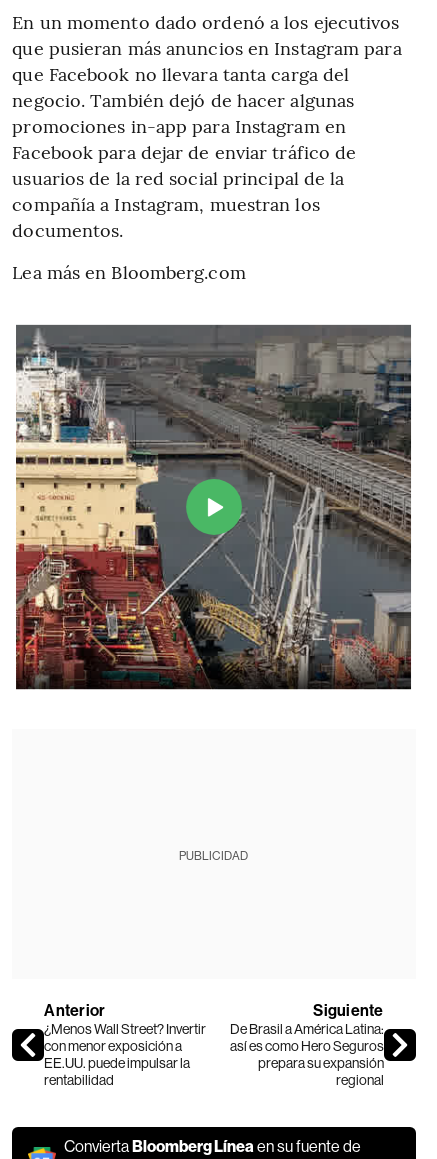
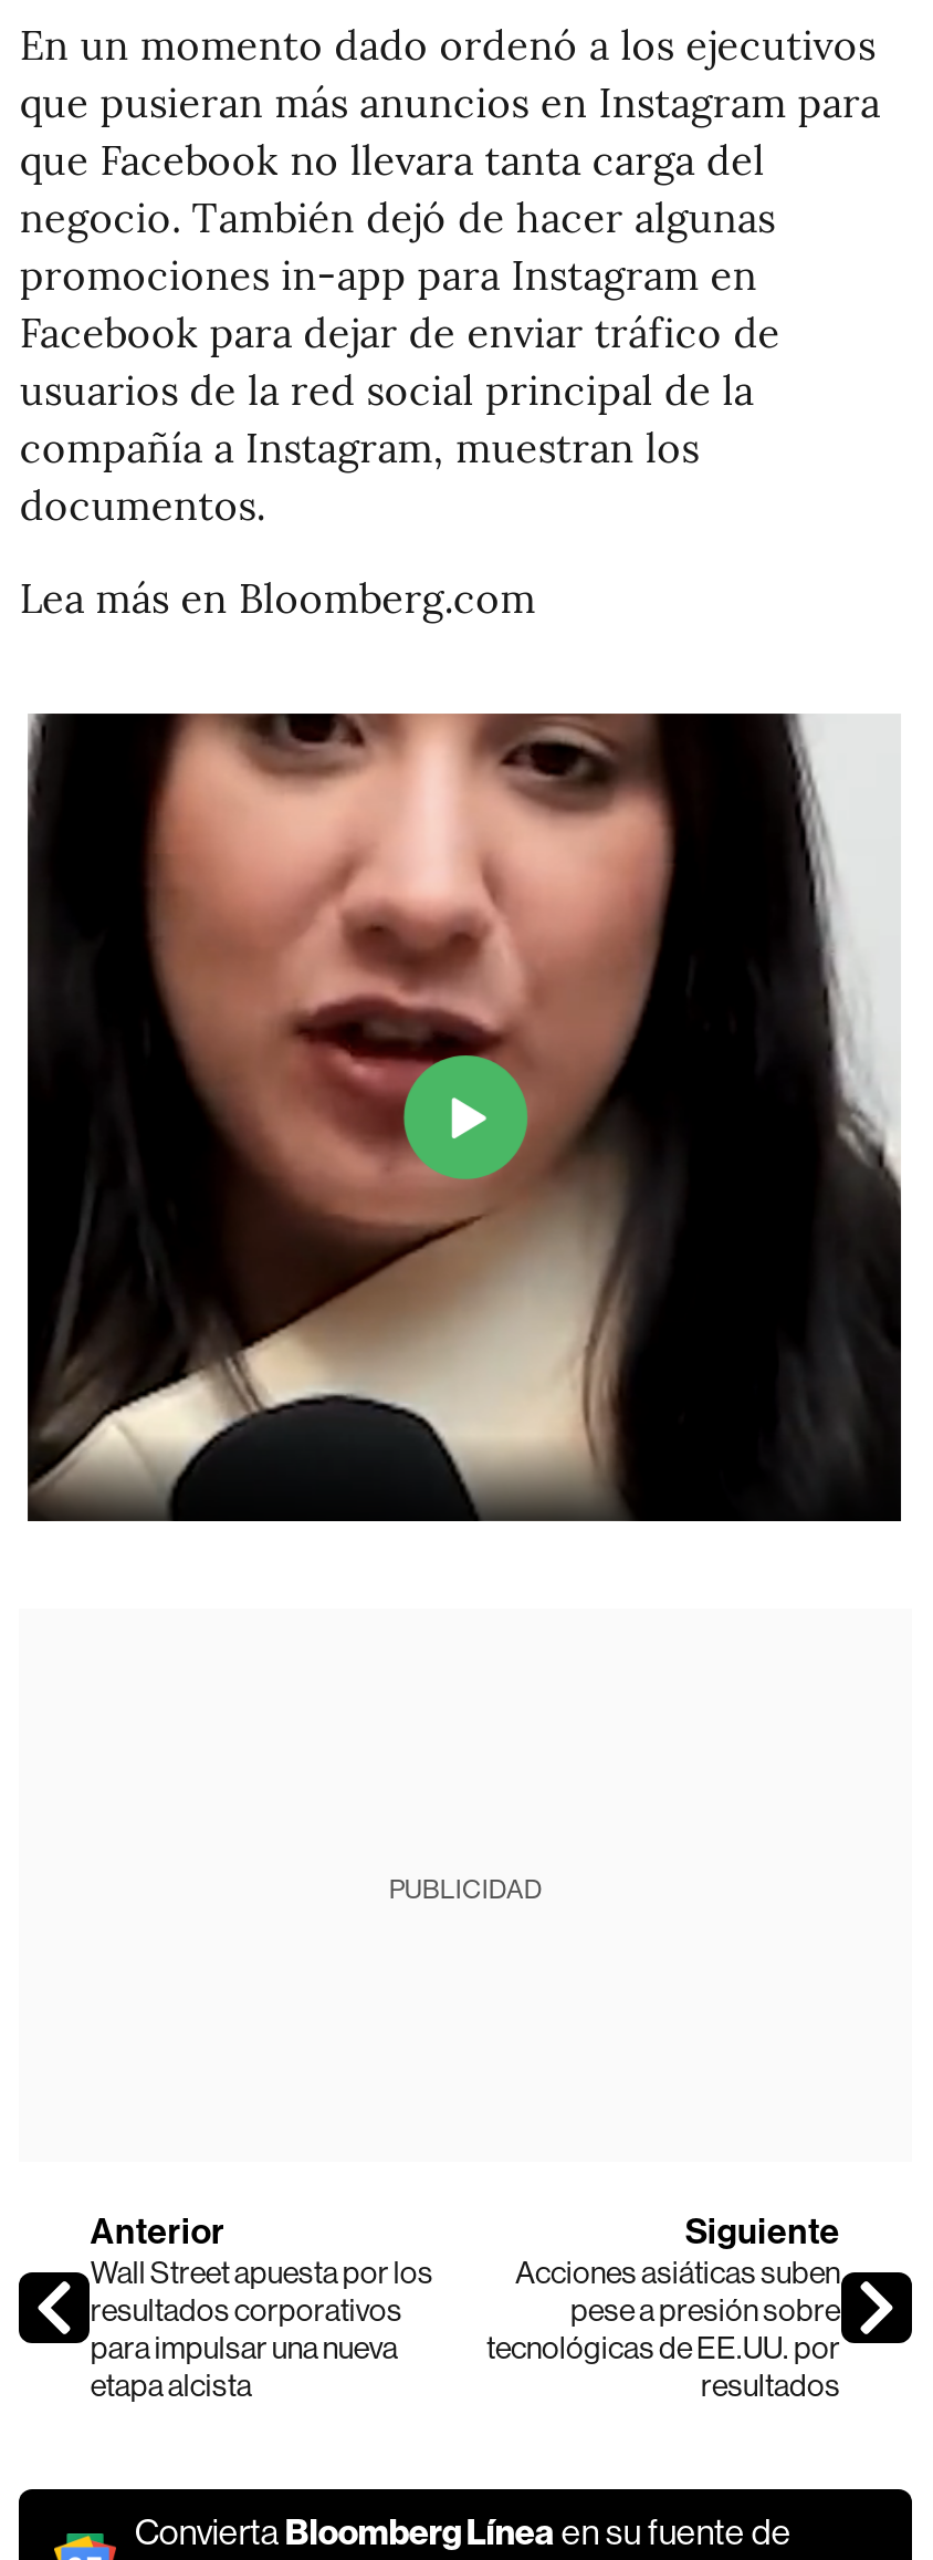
- [image]
+ [image]

- ¿Menos Wall Street? Invertir
- con menor exposición a
- EE.UU. puede impulsar la
- rentabilidad
+ Wall Street apuesta por los
+ resultados corporativos
+ para impulsar una nueva
+ etapa alcista

- De Brasil a América Latina:
- así es como Hero Seguros
- prepara su expansión
- regional
+ Acciones asiáticas suben
+ pese a presión sobre
+ tecnológicas de EE.UU. por
+ resultados
